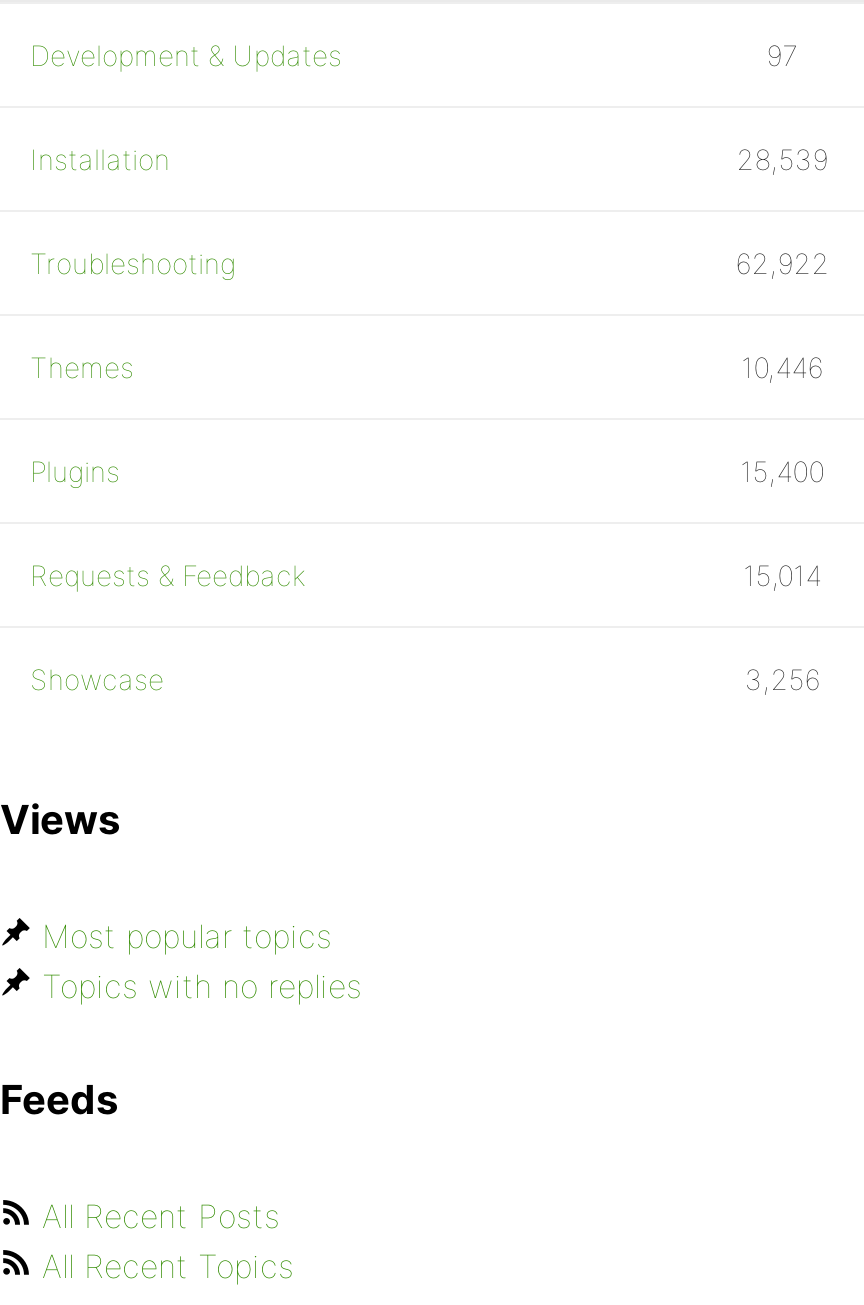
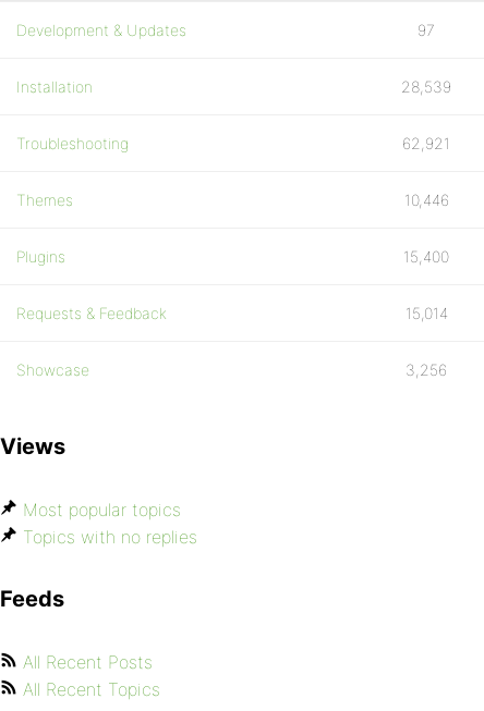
- 62,922
+ 62,921
